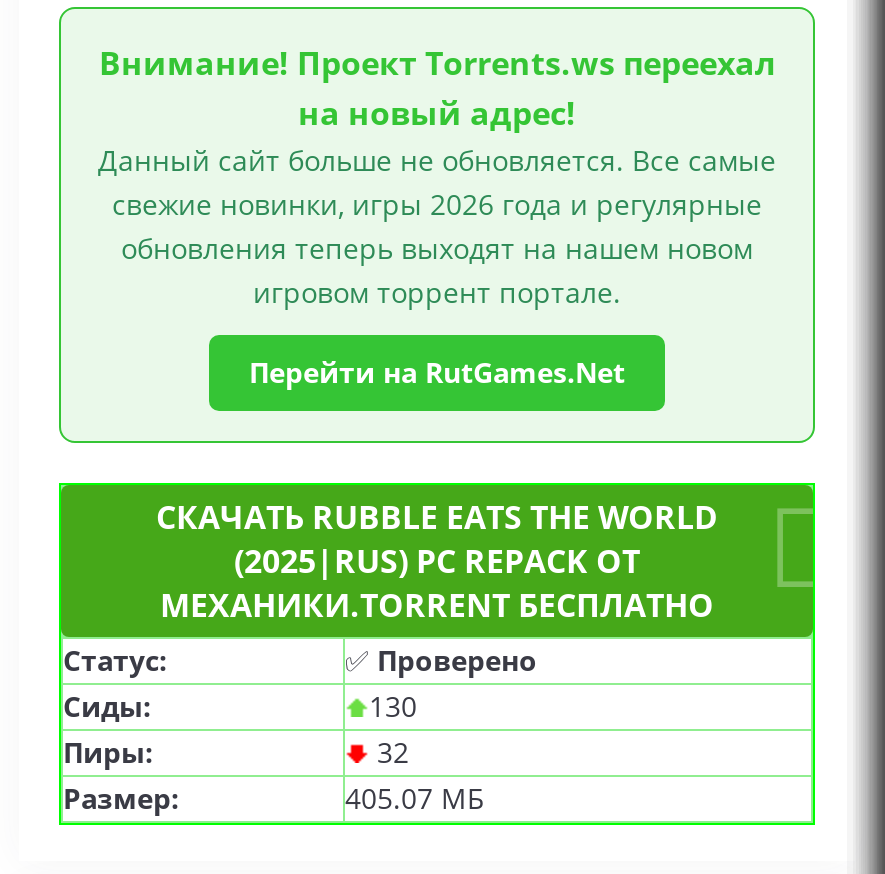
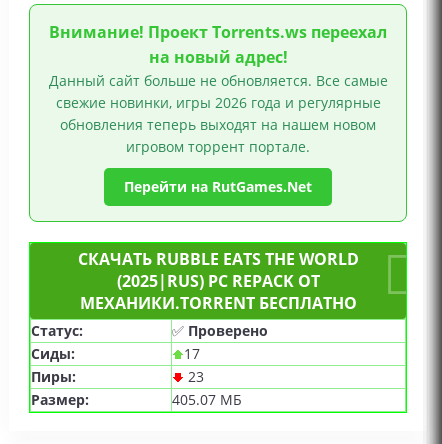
- 130
+ 17

- 32
+ 23
